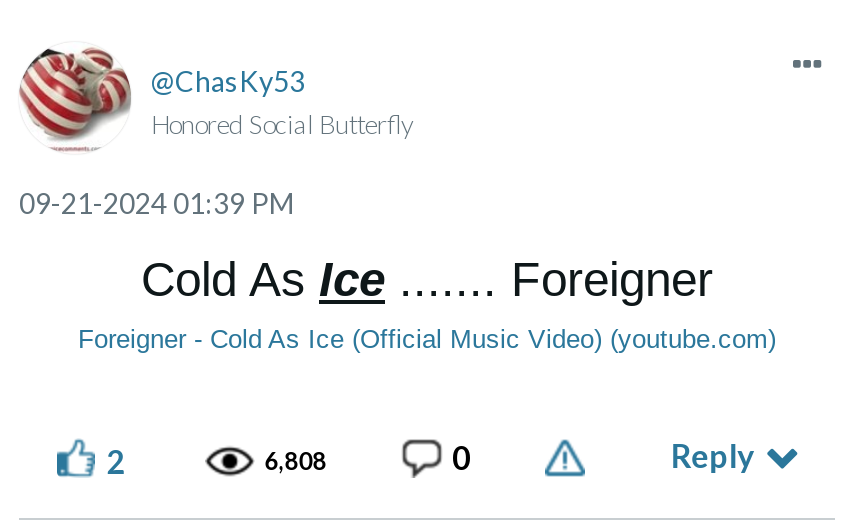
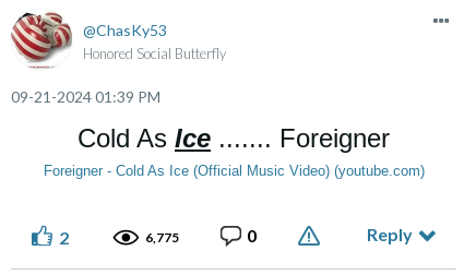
- 6,808
+ 6,775
